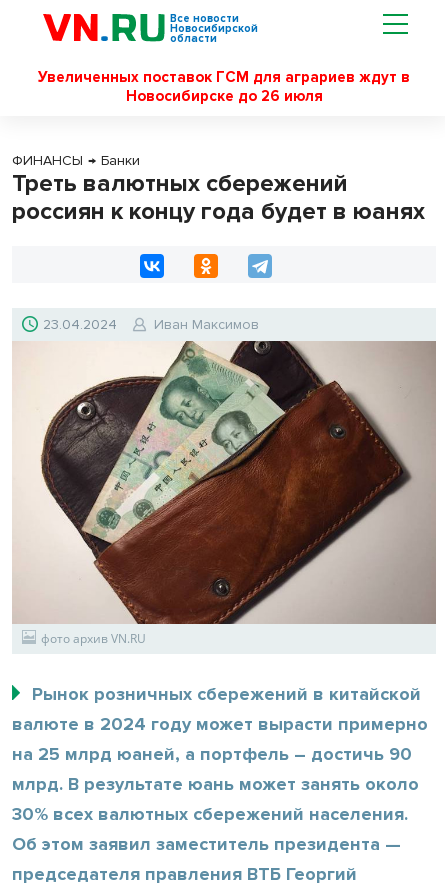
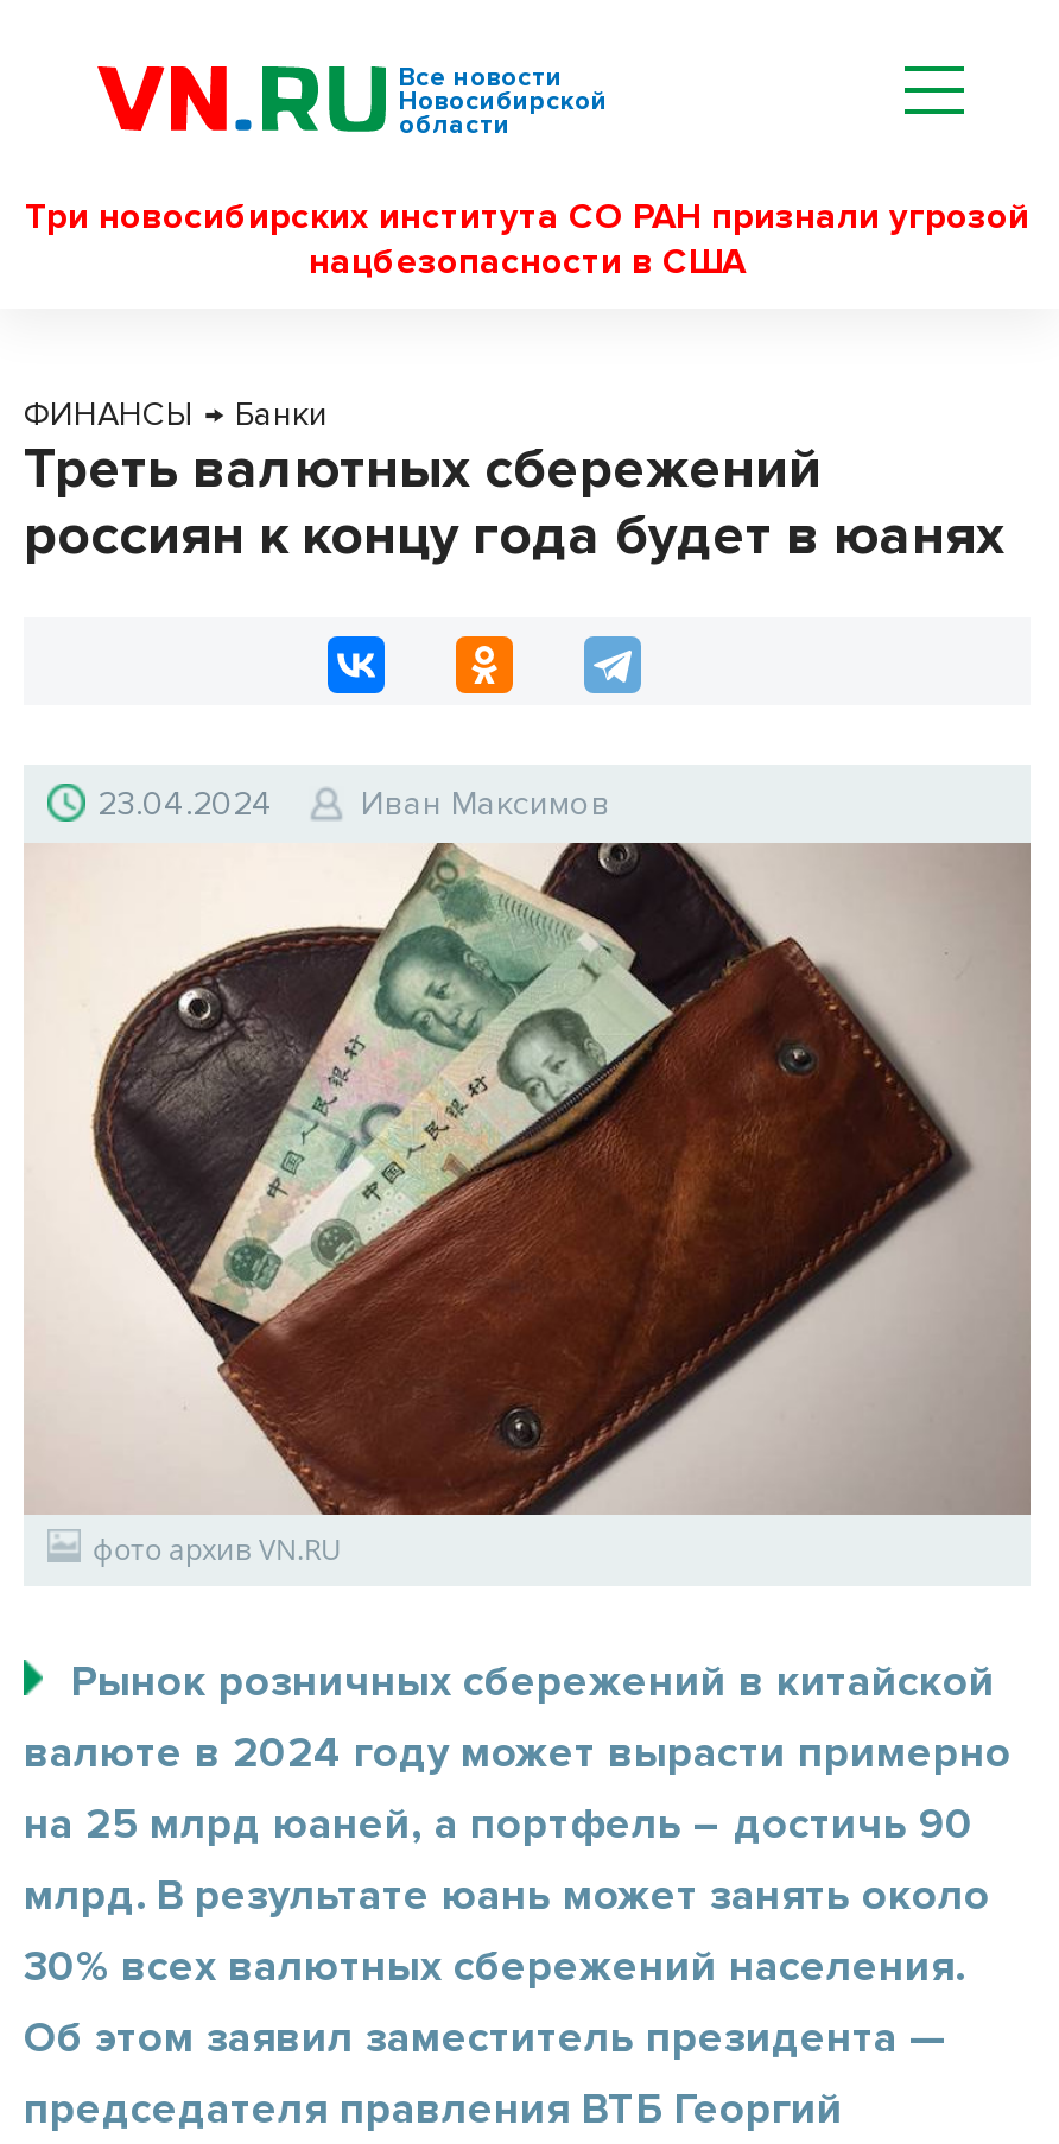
- Увеличенных поставок ГСМ для аграриев ждут в
- Новосибирске до 26 июля
+ Три новосибирских института СО РАН признали угрозой
+ нацбезопасности в США
